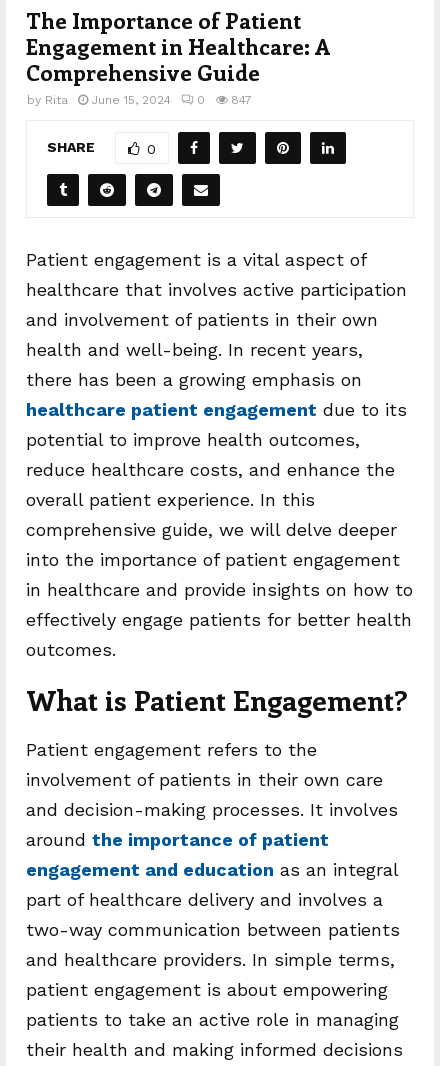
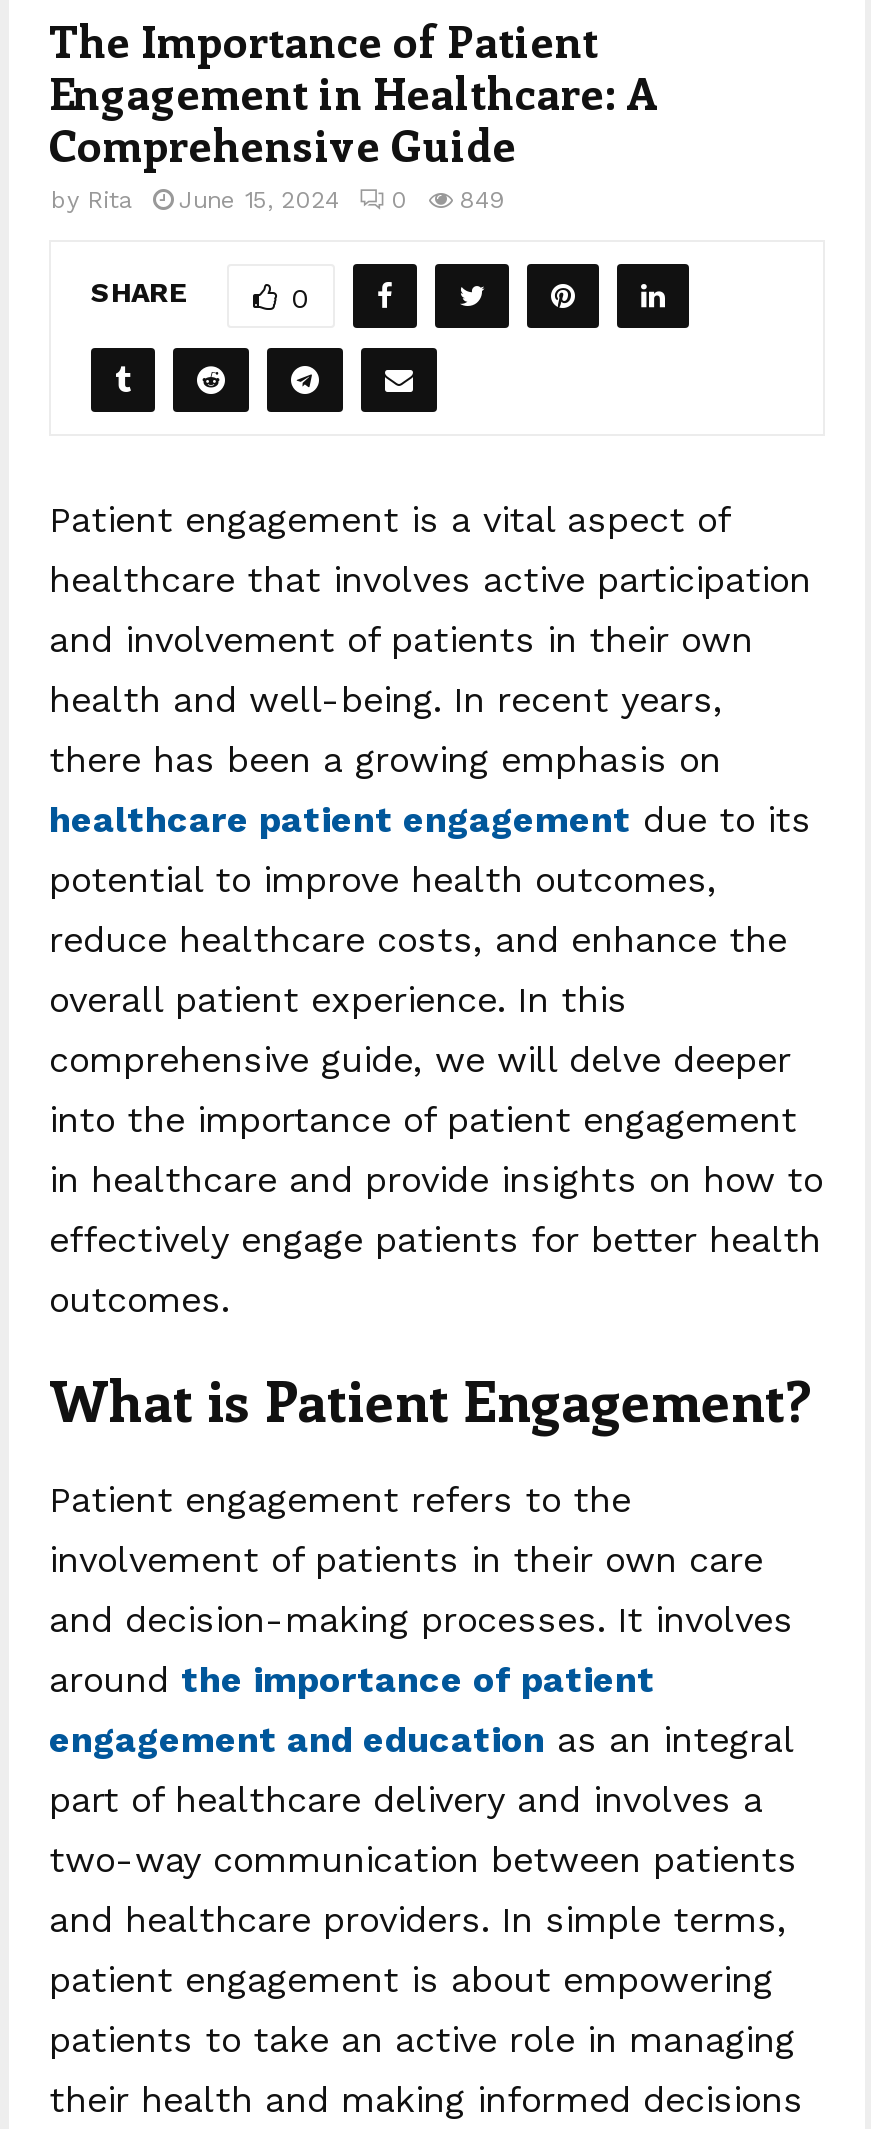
- by Rita June 15, 2024 0 847
+ by Rita June 15, 2024 0 849
